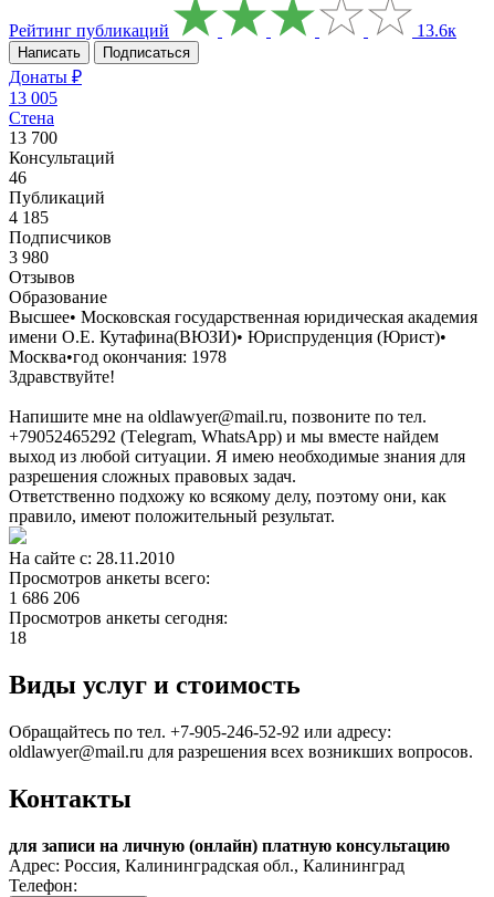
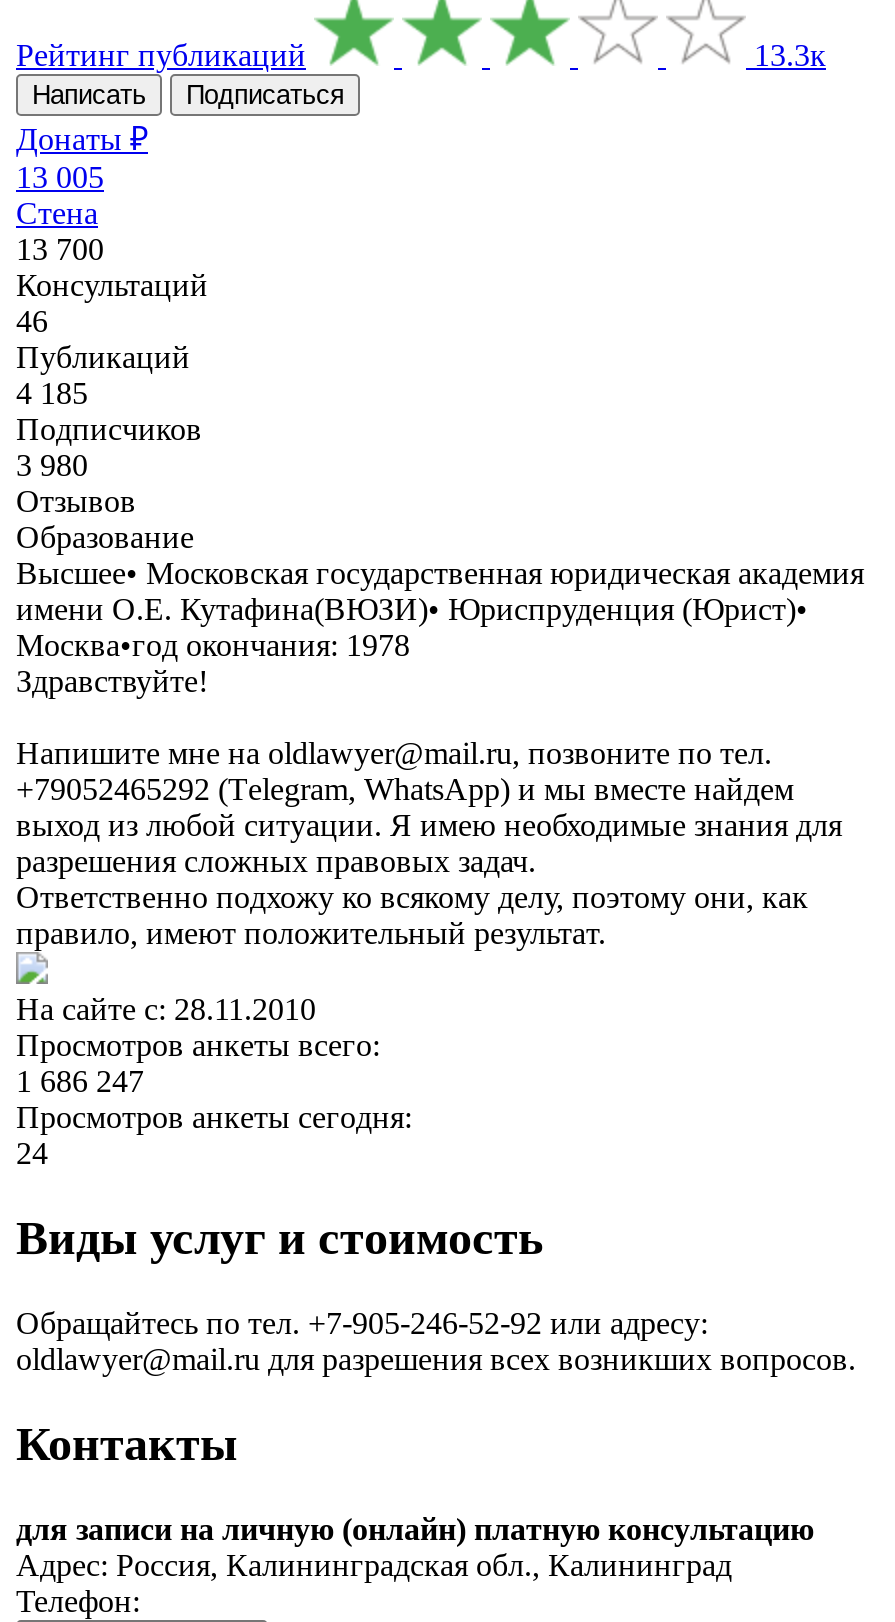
- 13.6к
+ 13.3к

- 1 686 206
+ 1 686 247

- 18
+ 24
